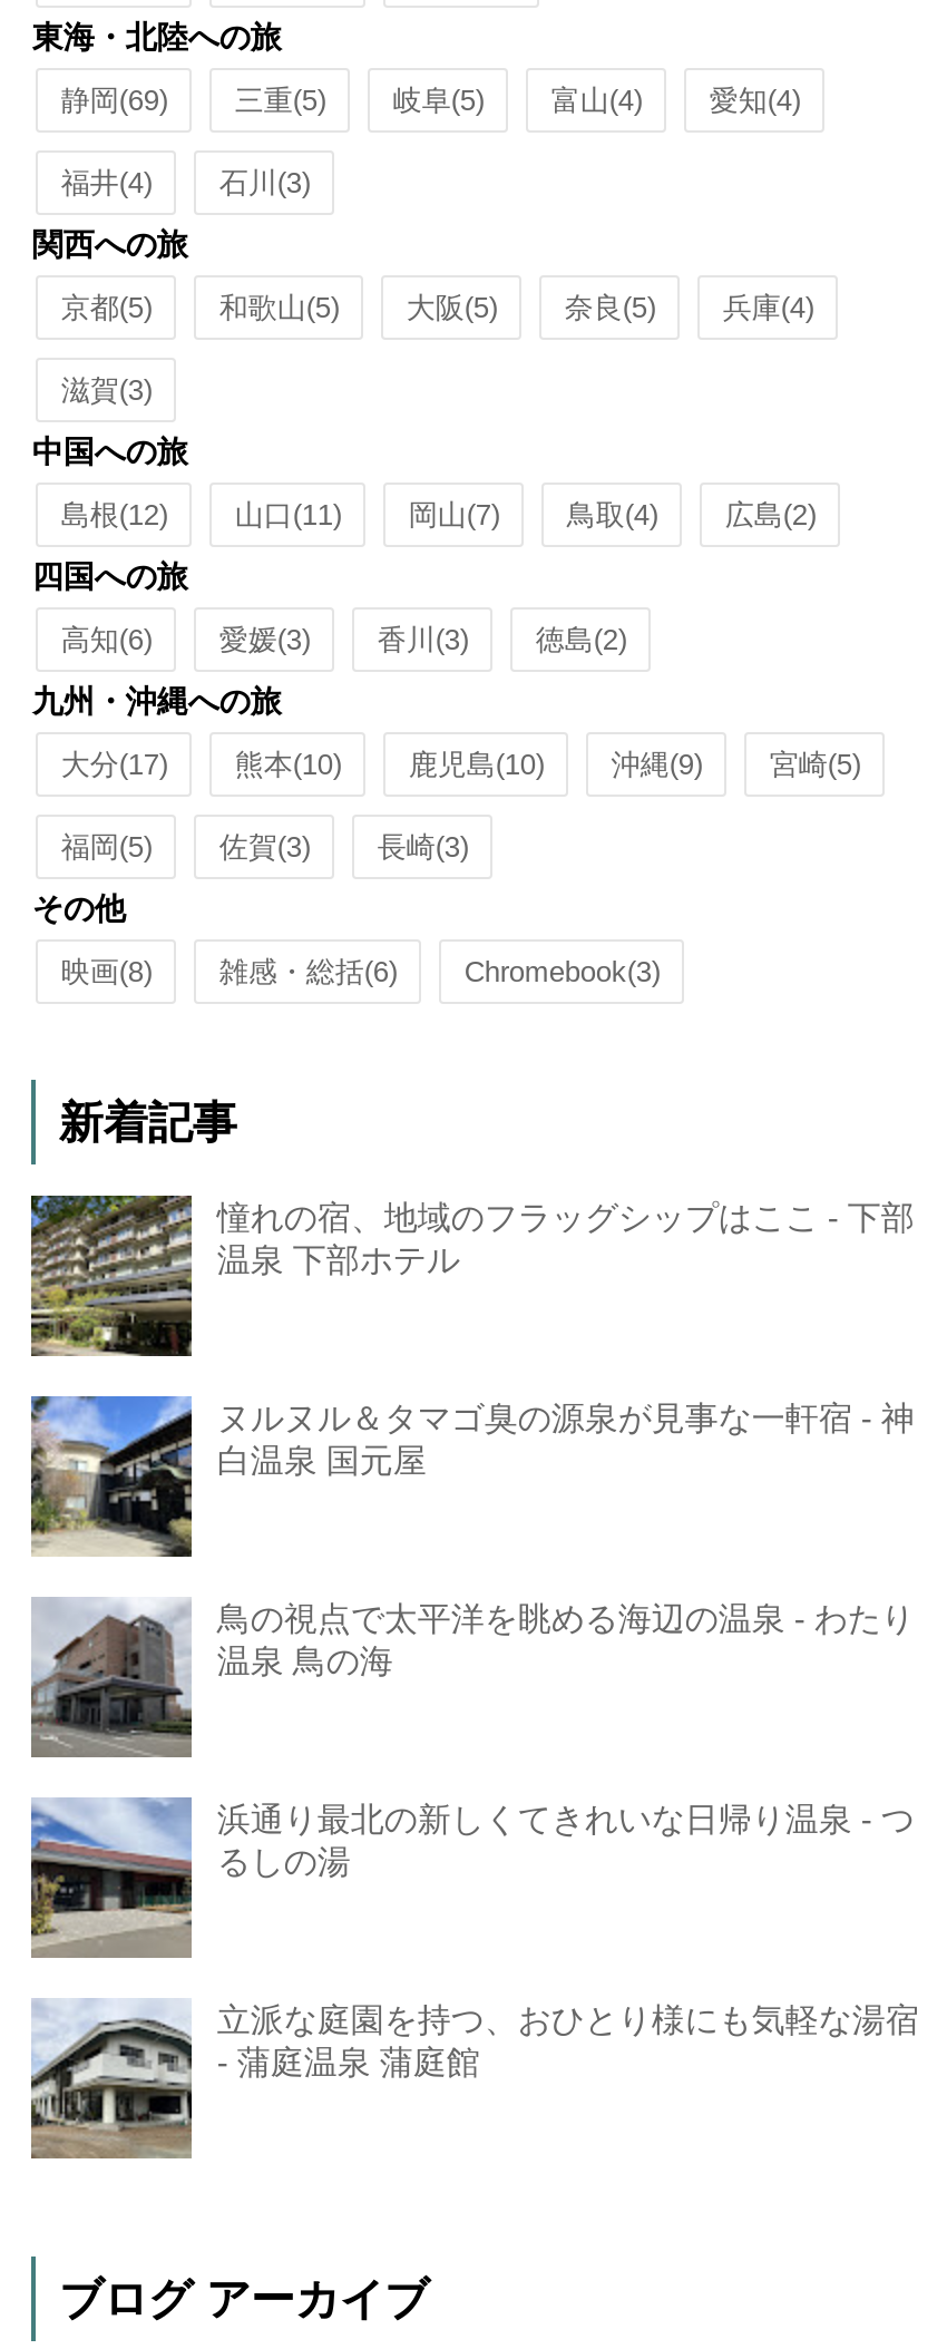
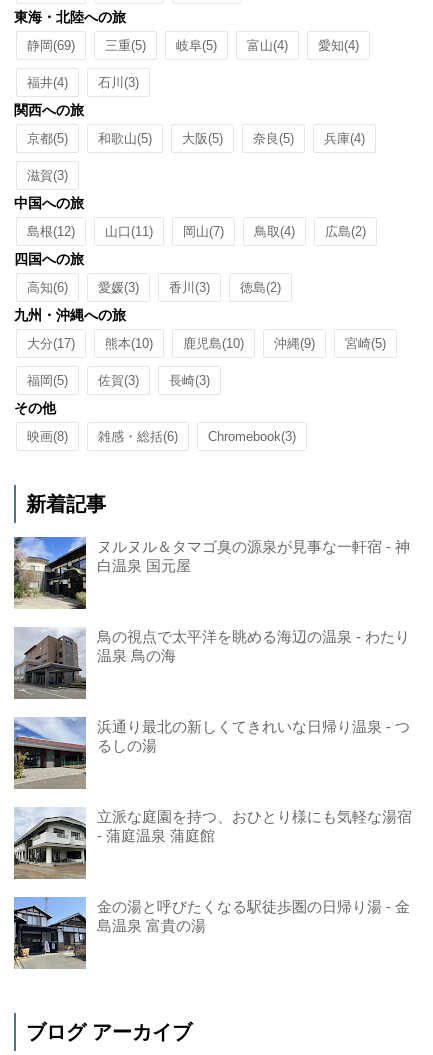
- [image]
- 憧れの宿、地域のフラッグシップはここ - 下部
- 温泉 下部ホテル

moved up: [image] | ヌルヌル＆タマゴ臭の源泉が見事な一軒宿 - 神 | 白温泉 国元屋 | ... | 立派な庭園を持つ、おひとり様にも気軽な湯宿 | - 蒲庭温泉 蒲庭館

+ [image]
+ 金の湯と呼びたくなる駅徒歩圏の日帰り湯 - 金
+ 島温泉 富貴の湯
